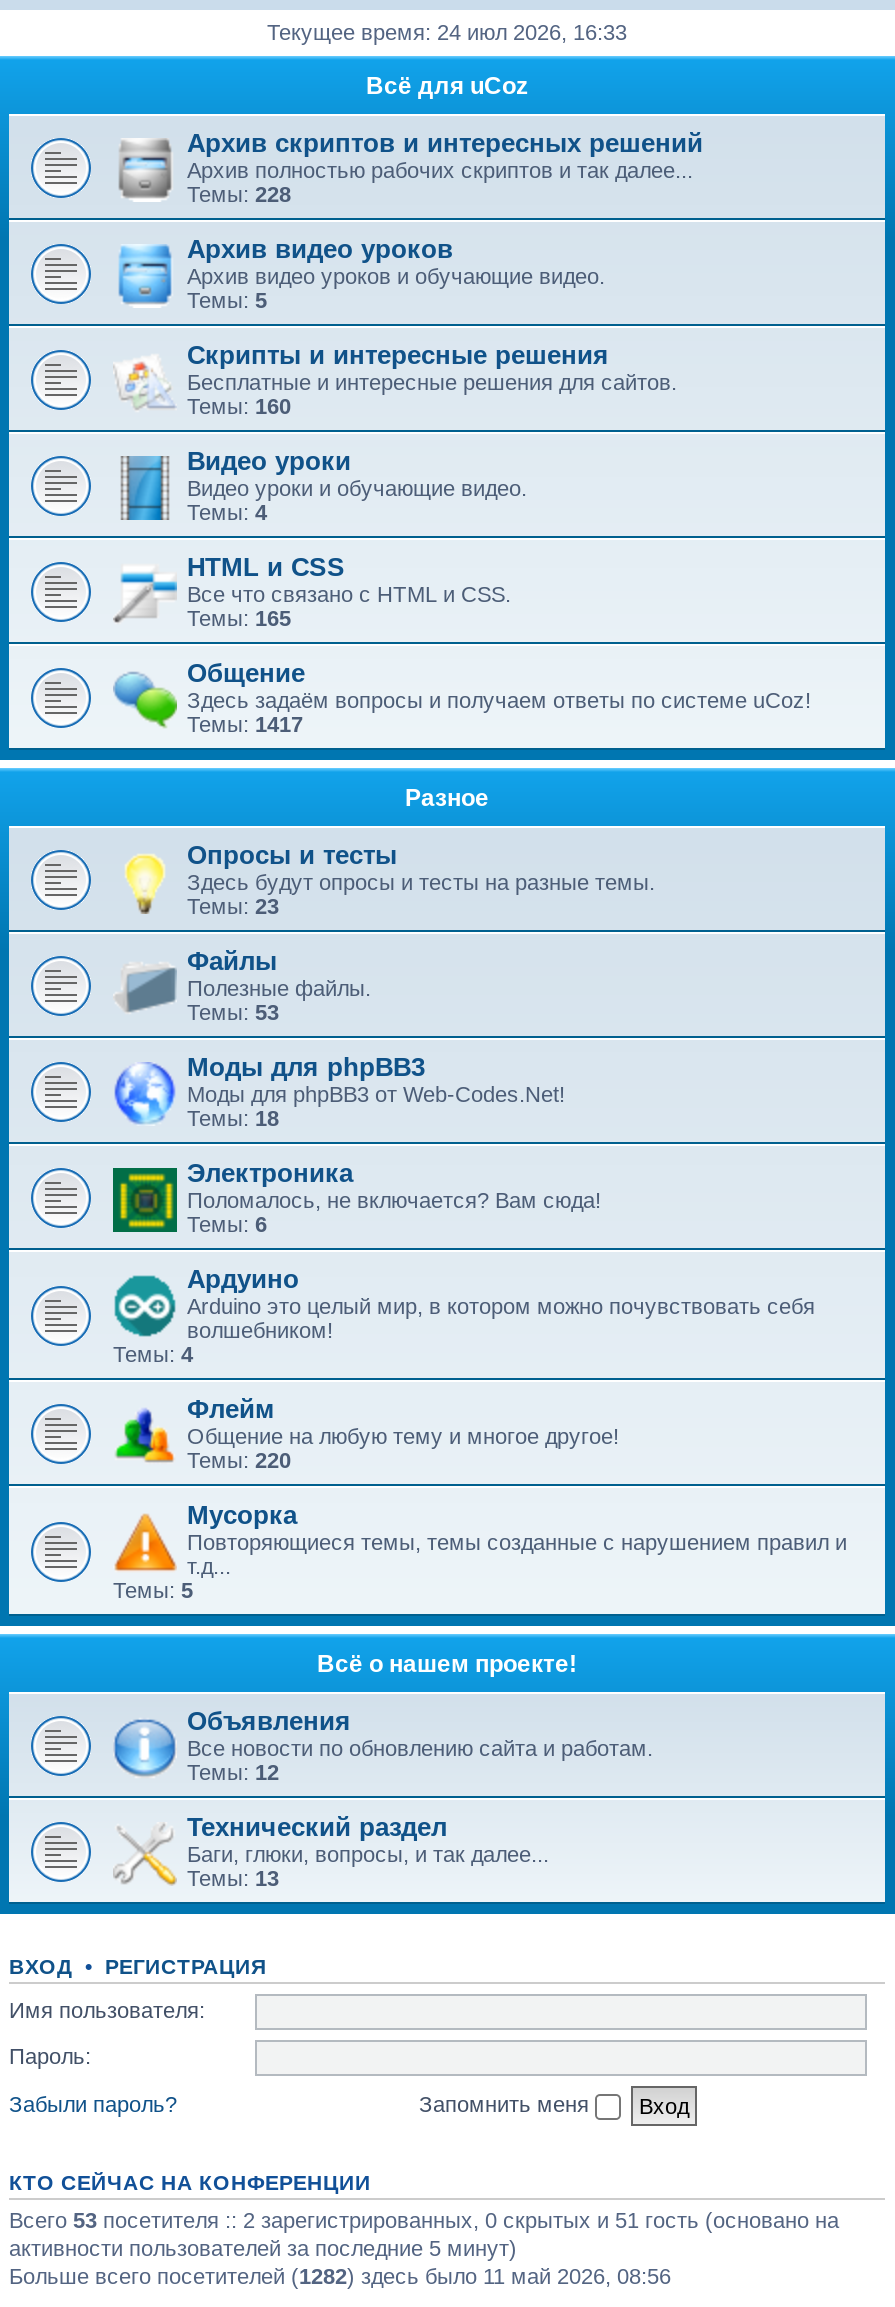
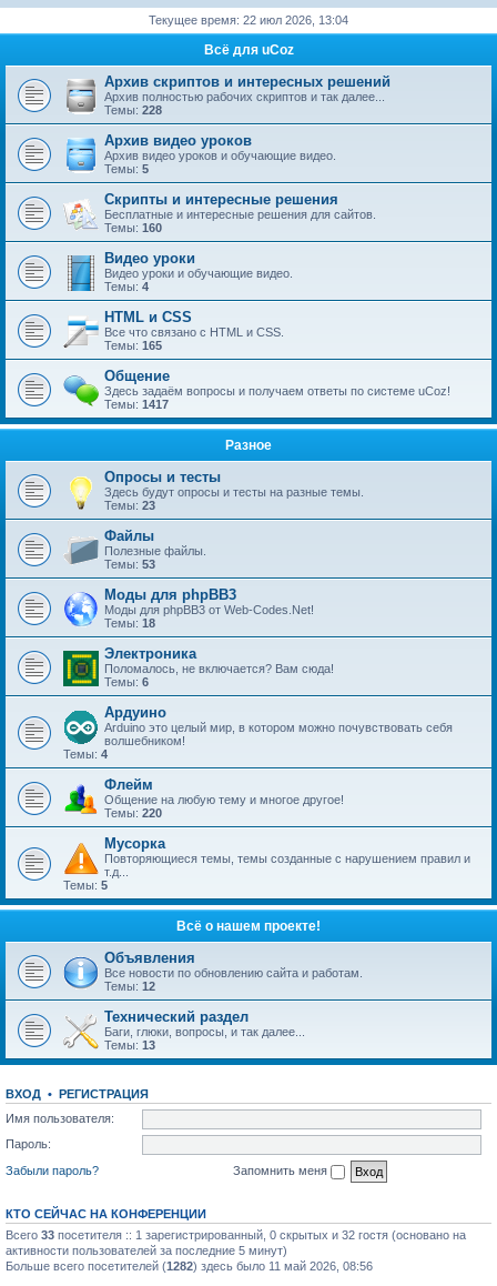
- Текущее время: 24 июл 2026, 16:33
+ Текущее время: 22 июл 2026, 13:04

- Всего 53 посетителя :: 2 зарегистрированных, 0 скрытых и 51 гость (основано на
+ Всего 33 посетителя :: 1 зарегистрированный, 0 скрытых и 32 гостя (основано на
